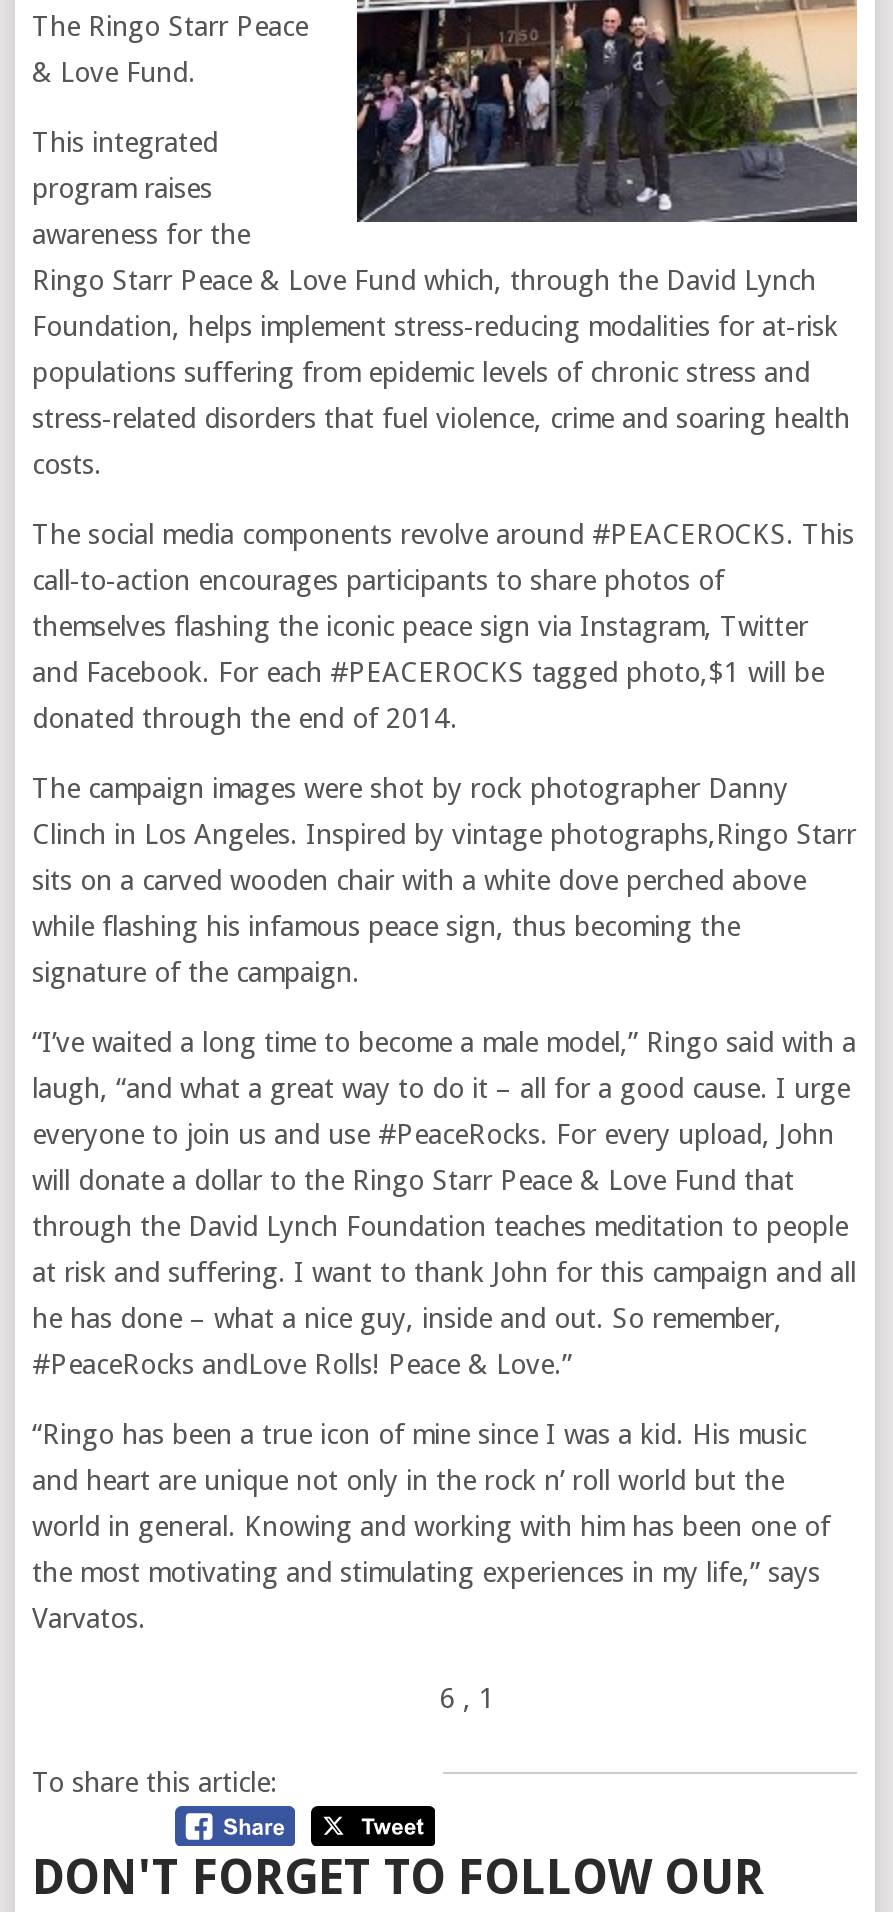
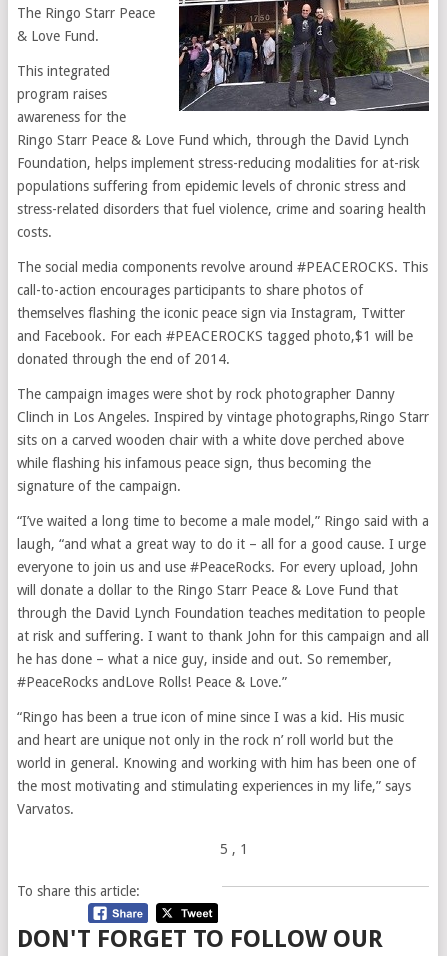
- 6, 1
+ 5, 1
